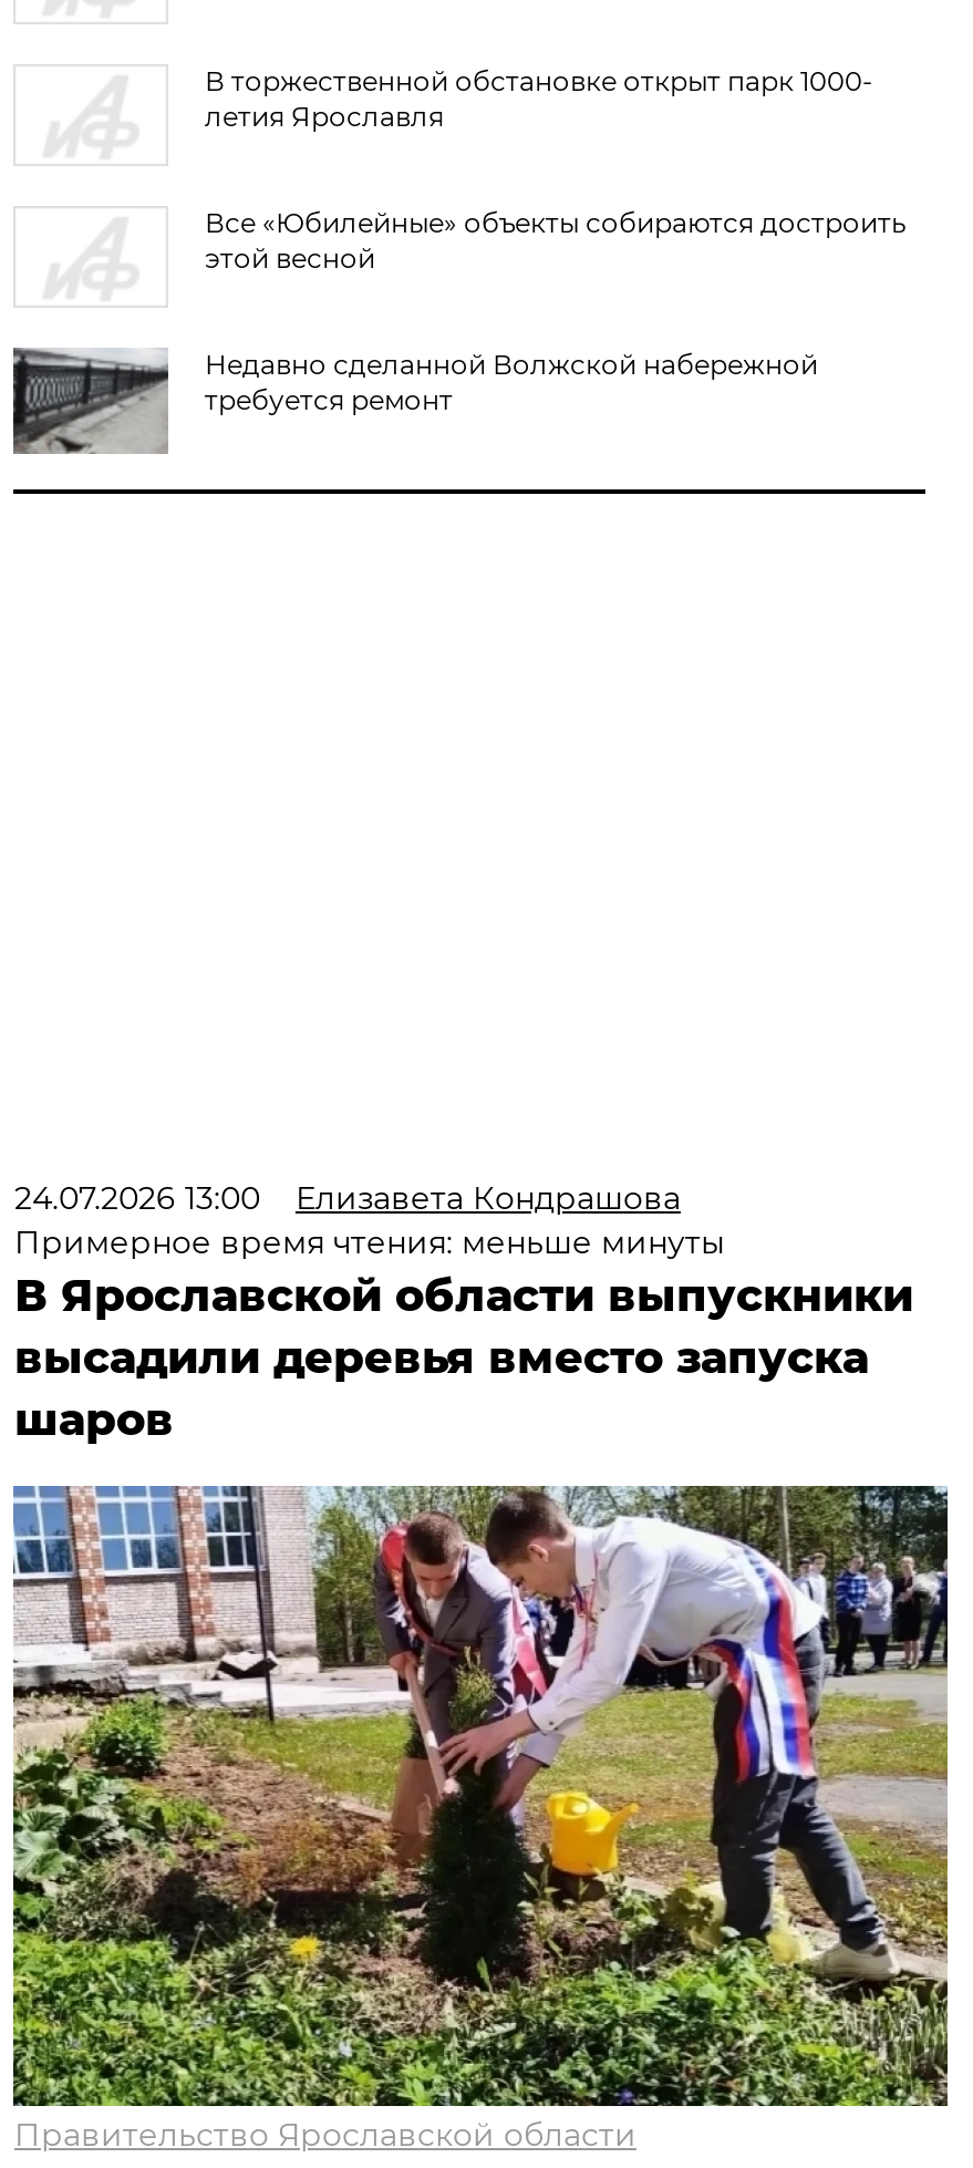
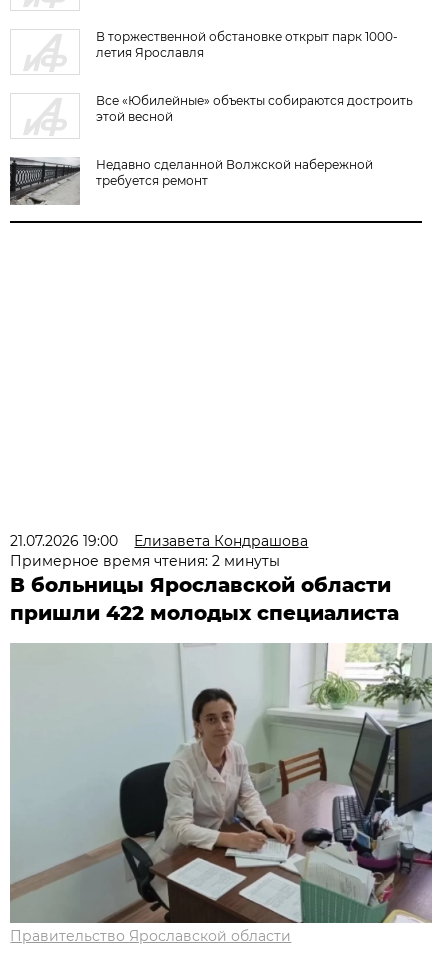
- 24.07.2026 13:00 Елизавета Кондрашова
+ 21.07.2026 19:00 Елизавета Кондрашова

- Примерное время чтения: меньше минуты
- В Ярославской области выпускники
- высадили деревья вместо запуска
- шаров
+ Примерное время чтения: 2 минуты
+ В больницы Ярославской области
+ пришли 422 молодых специалиста

- [image]
+ [image]
